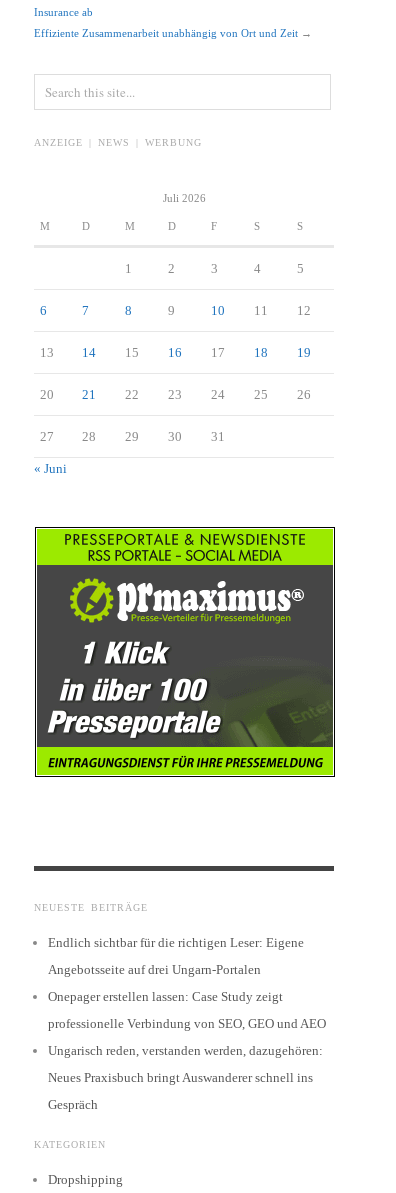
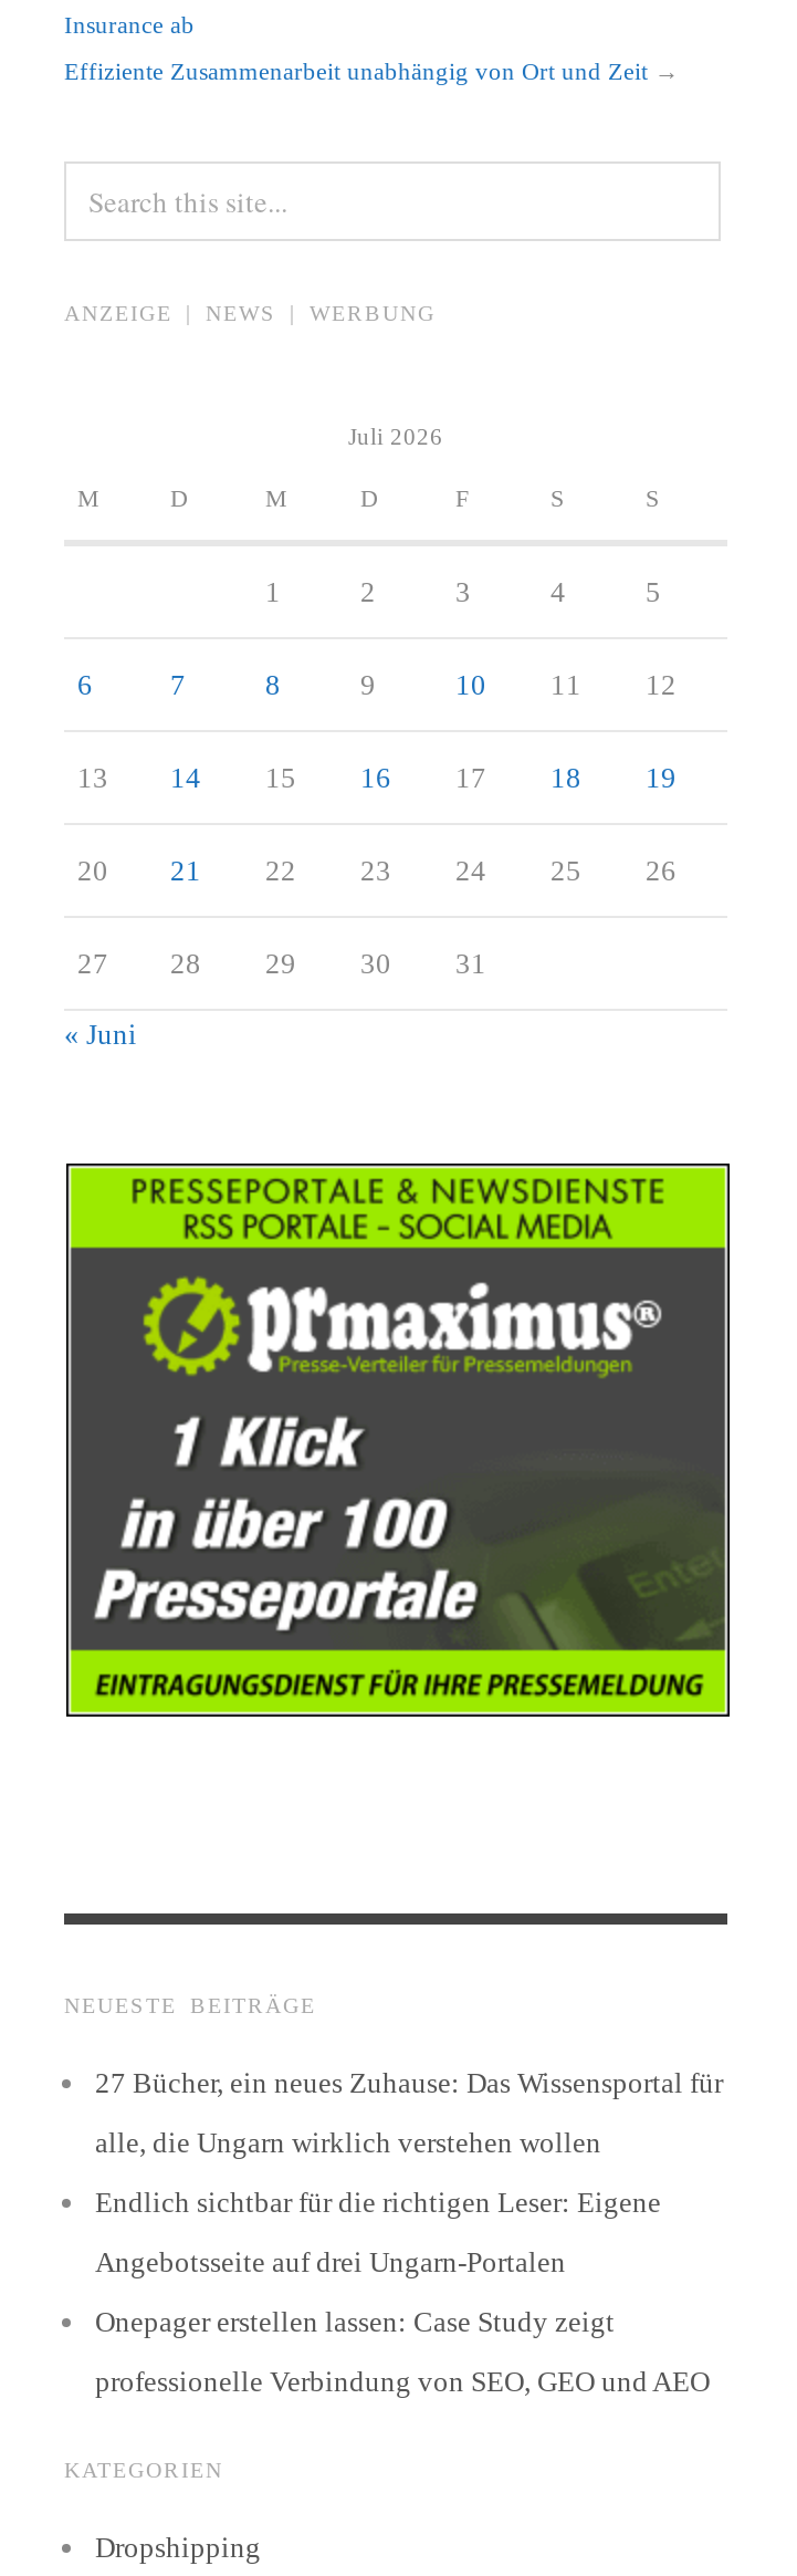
+ 27 Bücher, ein neues Zuhause: Das Wissensportal für
+ alle, die Ungarn wirklich verstehen wollen

moved down: Endlich sichtbar für die richtigen Leser: Eigene | Angebotsseite auf drei Ungarn-Portalen | Onepager erstellen lassen: Case Study zeigt | professionelle Verbindung von SEO, GEO und AEO

- Ungarisch reden, verstanden werden, dazugehören:
- Neues Praxisbuch bringt Auswanderer schnell ins
- Gespräch
